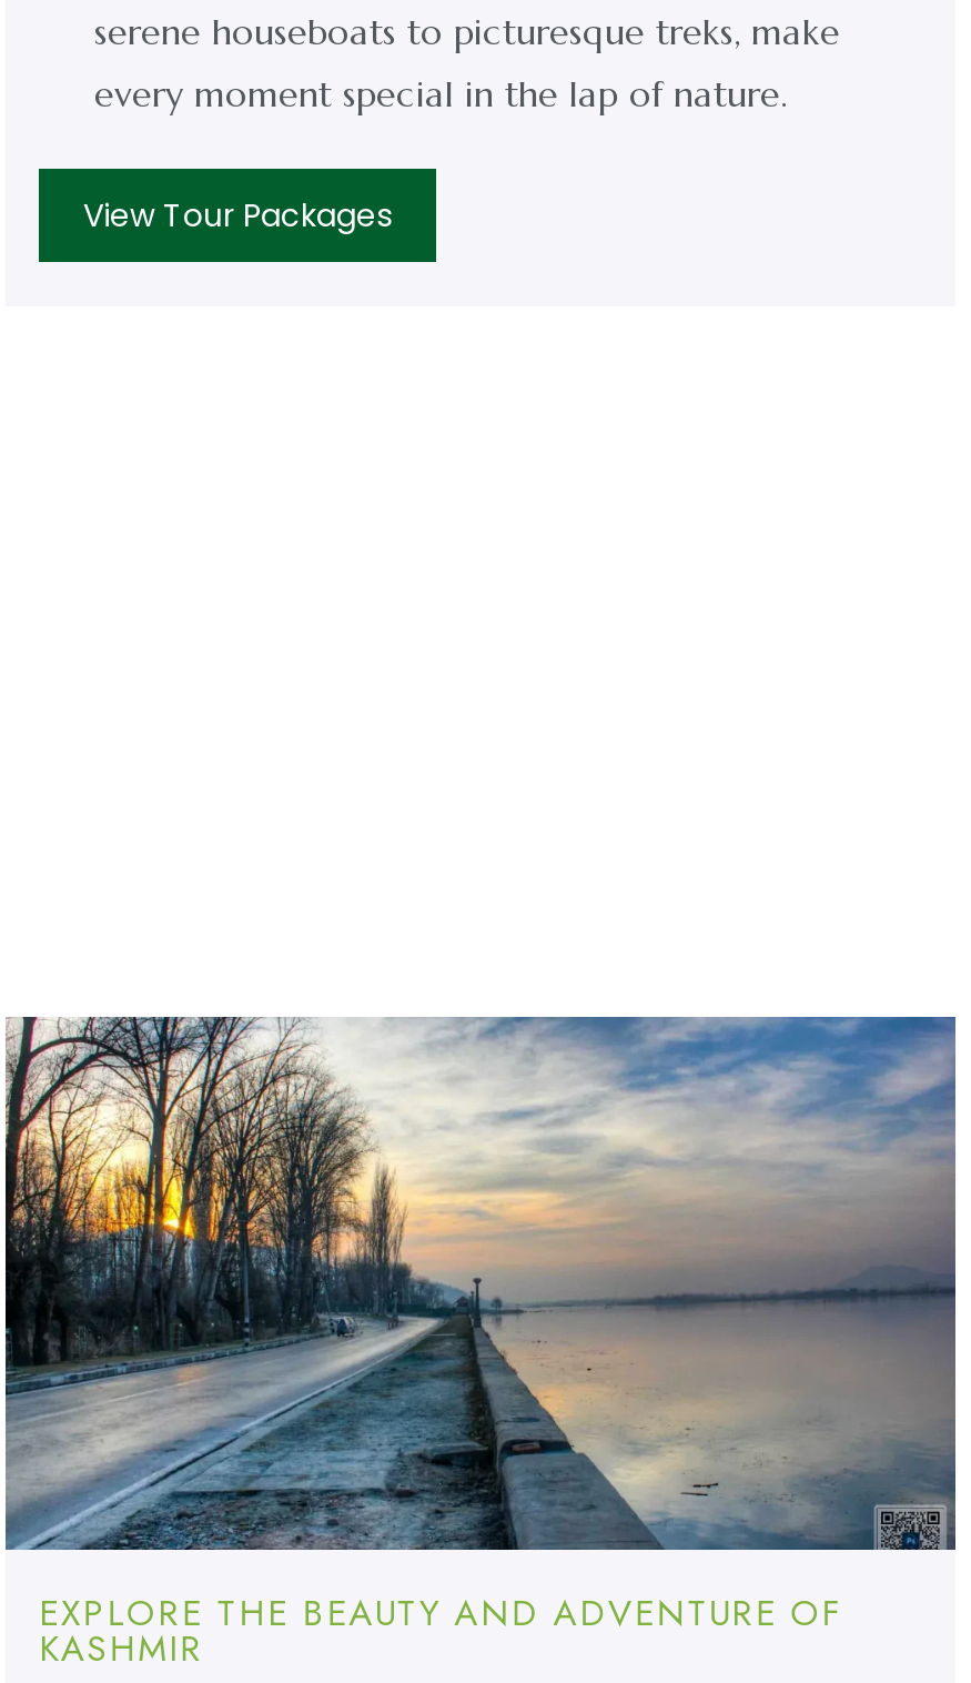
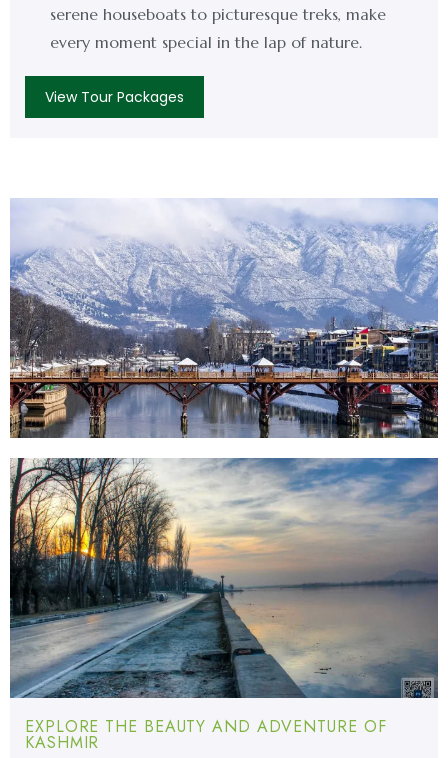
+ [image]
